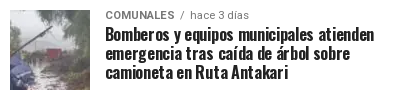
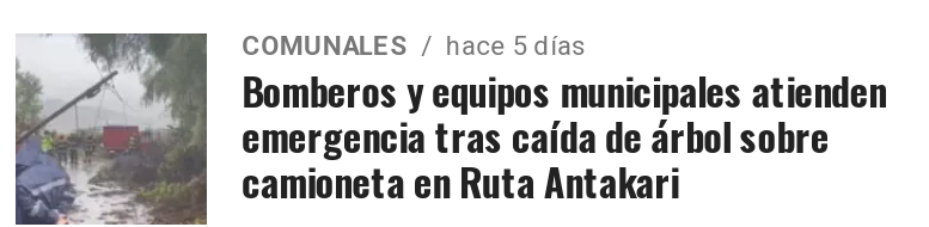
- COMUNALES hace 3 días
+ COMUNALES hace 5 días
